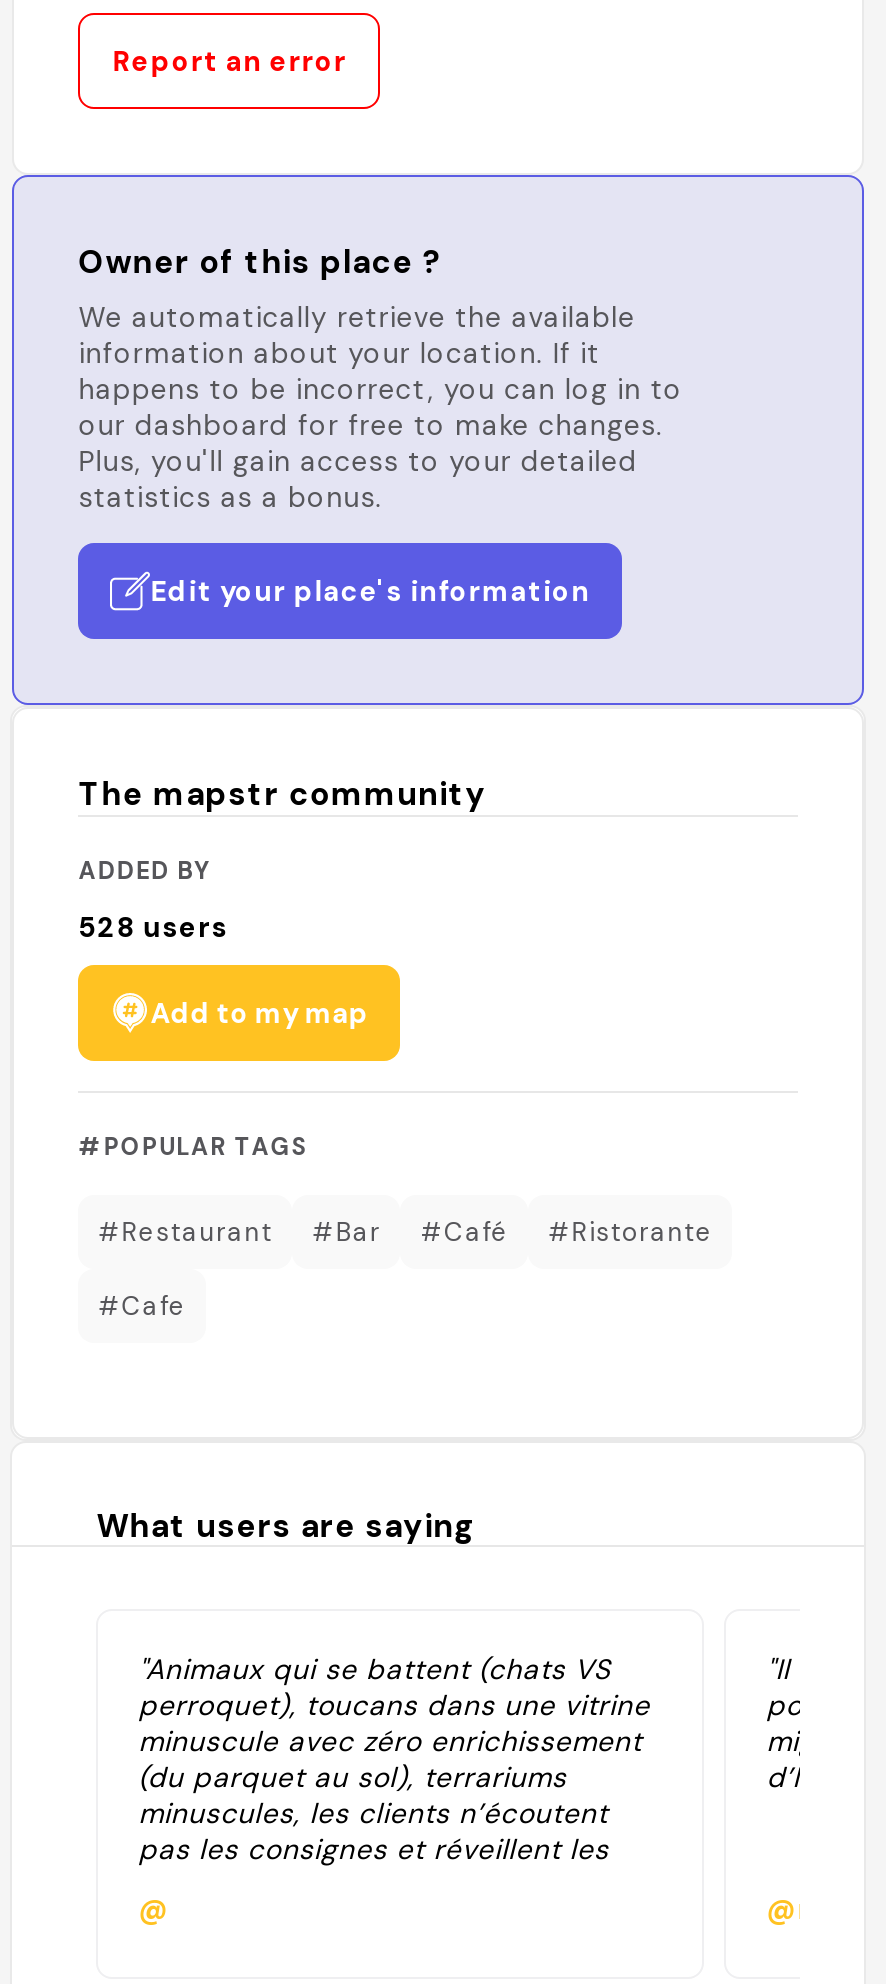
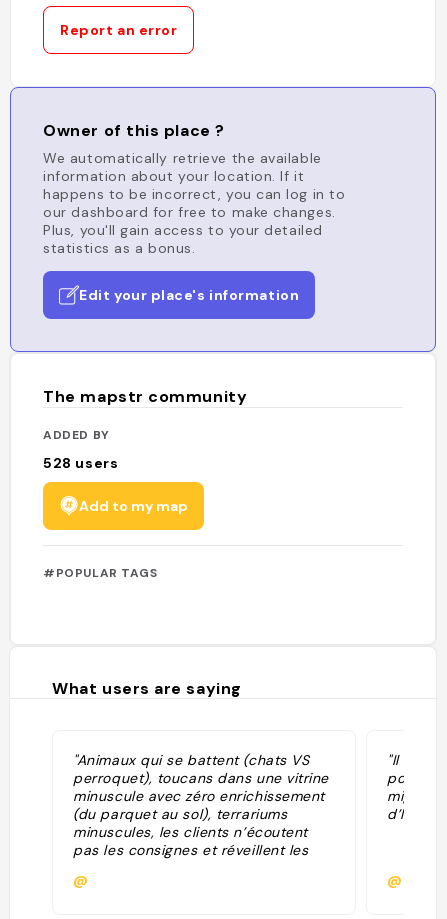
- #Restaurant
- #Bar
- #Café
- #Ristorante
- #Cafe
